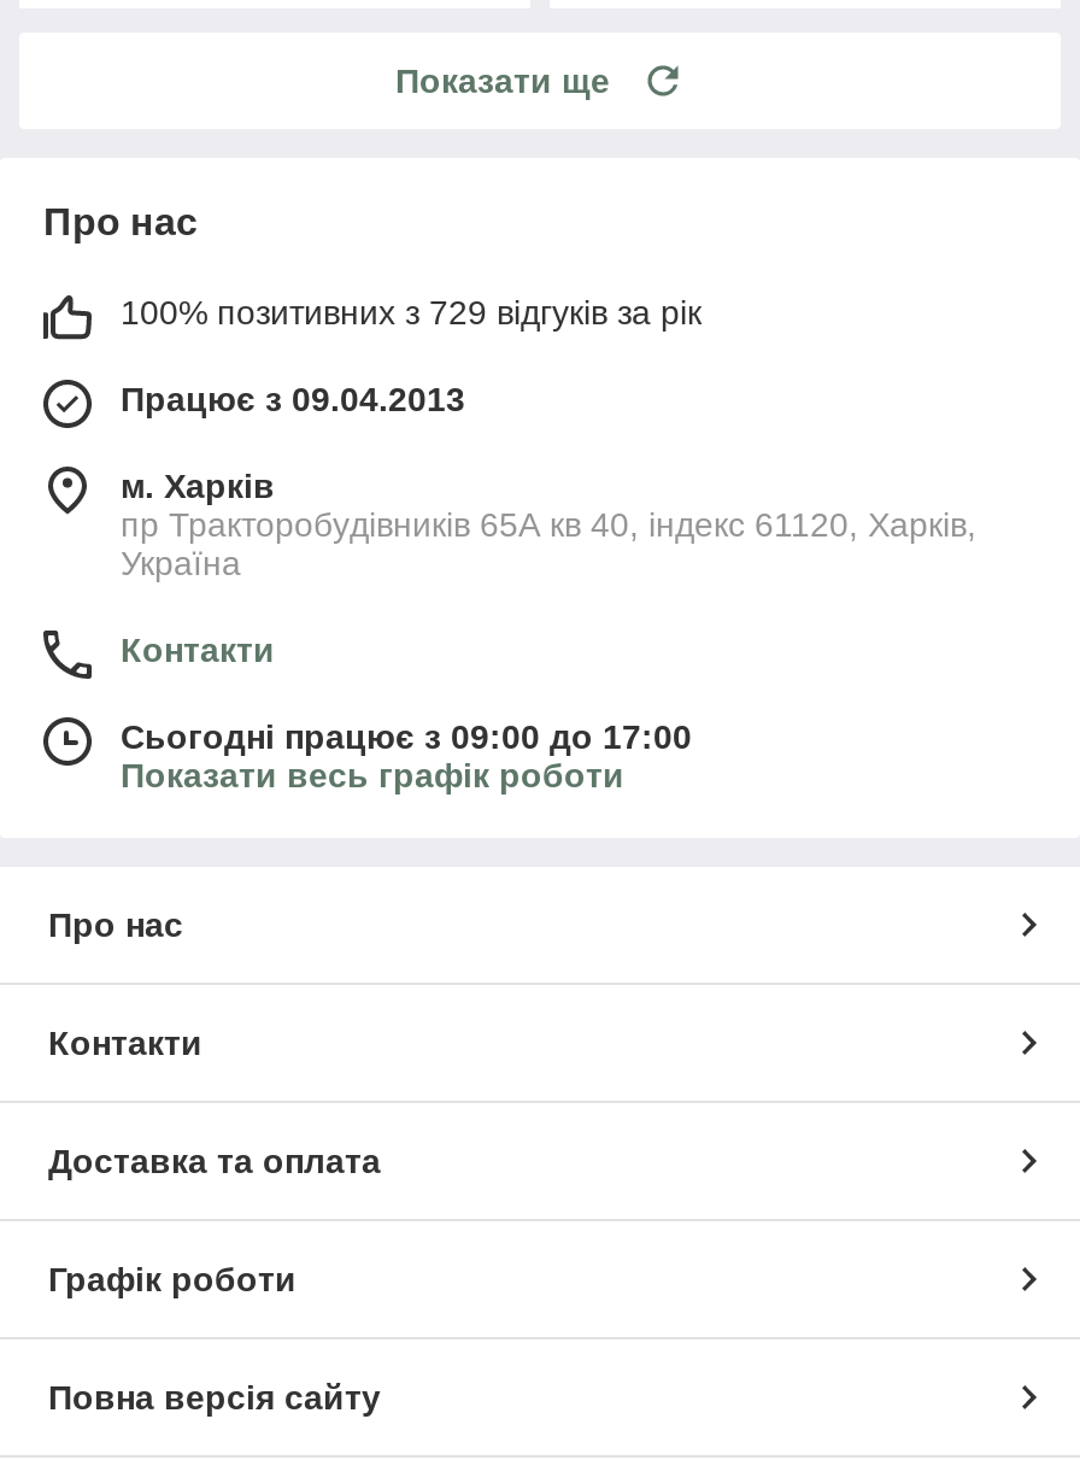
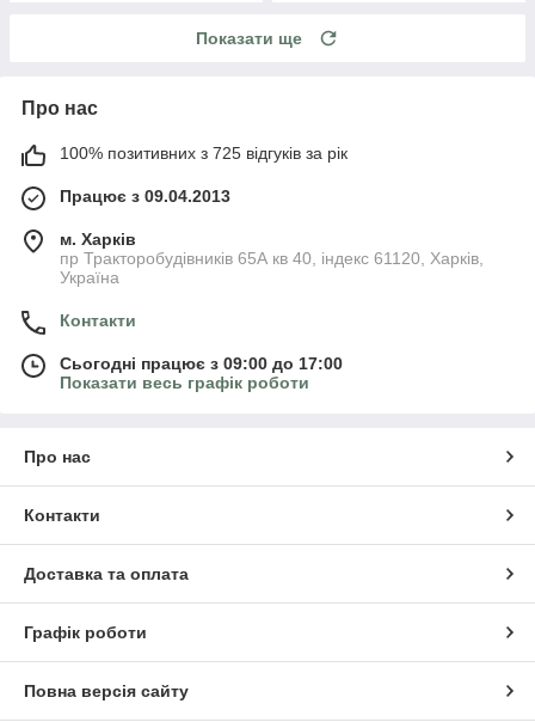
- 100% позитивних з 729 відгуків за рік
+ 100% позитивних з 725 відгуків за рік
